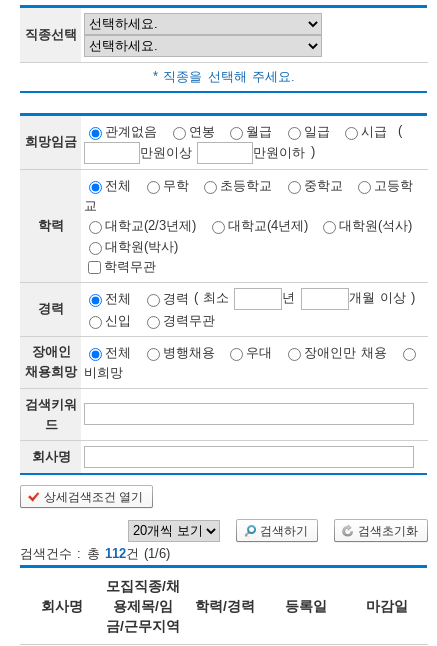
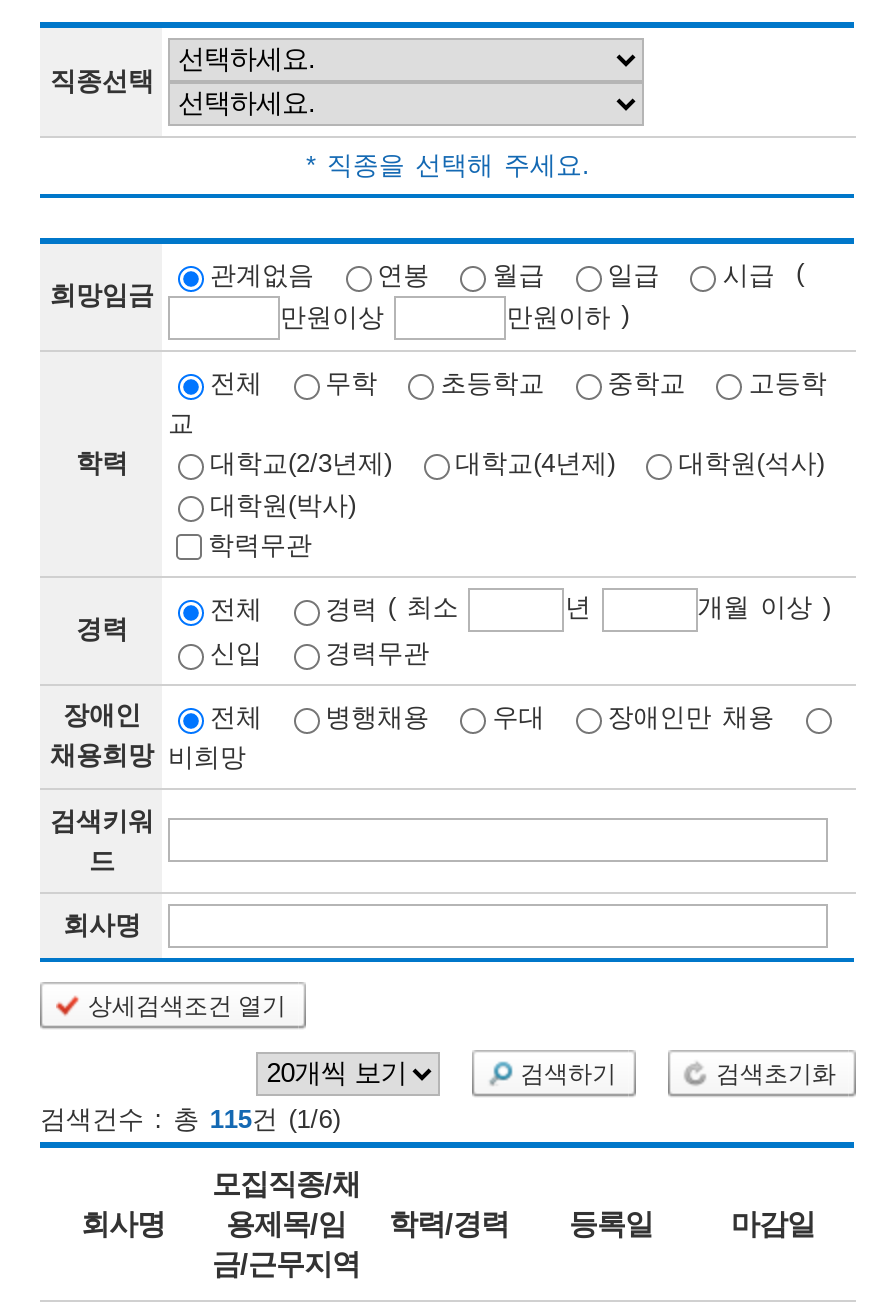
- 검색건수 : 총 112건 (1/6)
+ 검색건수 : 총 115건 (1/6)
